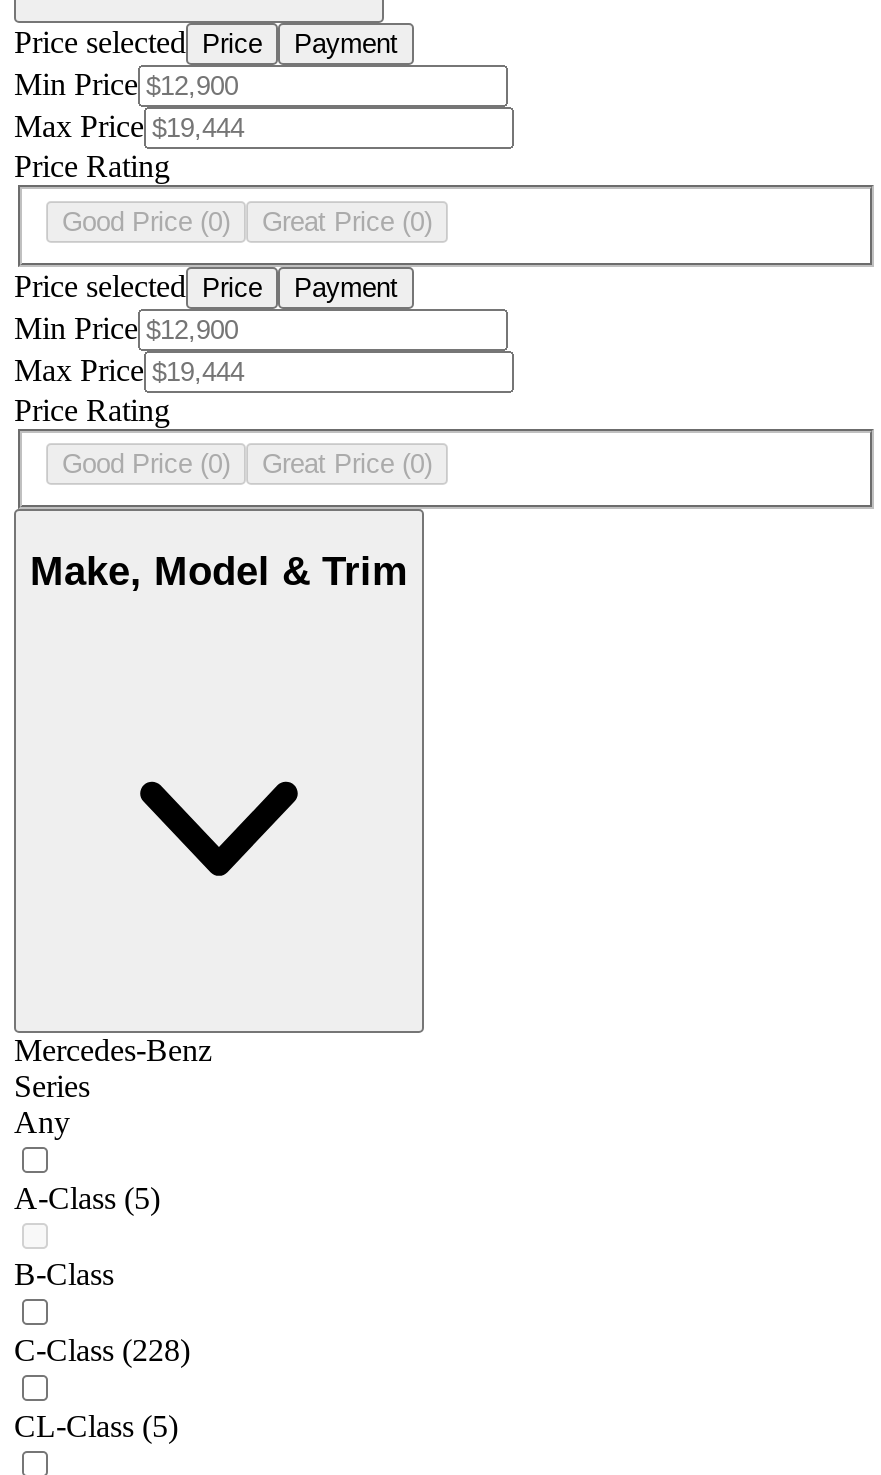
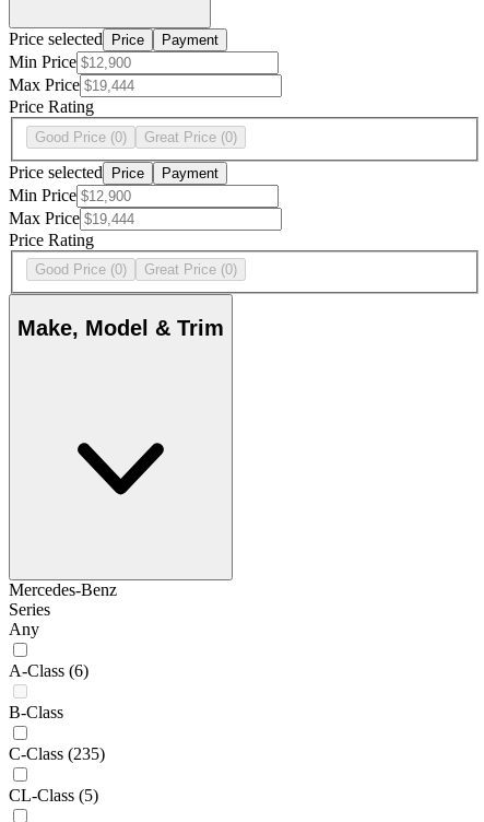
- A-Class (5)
+ A-Class (6)

- C-Class (228)
+ C-Class (235)
